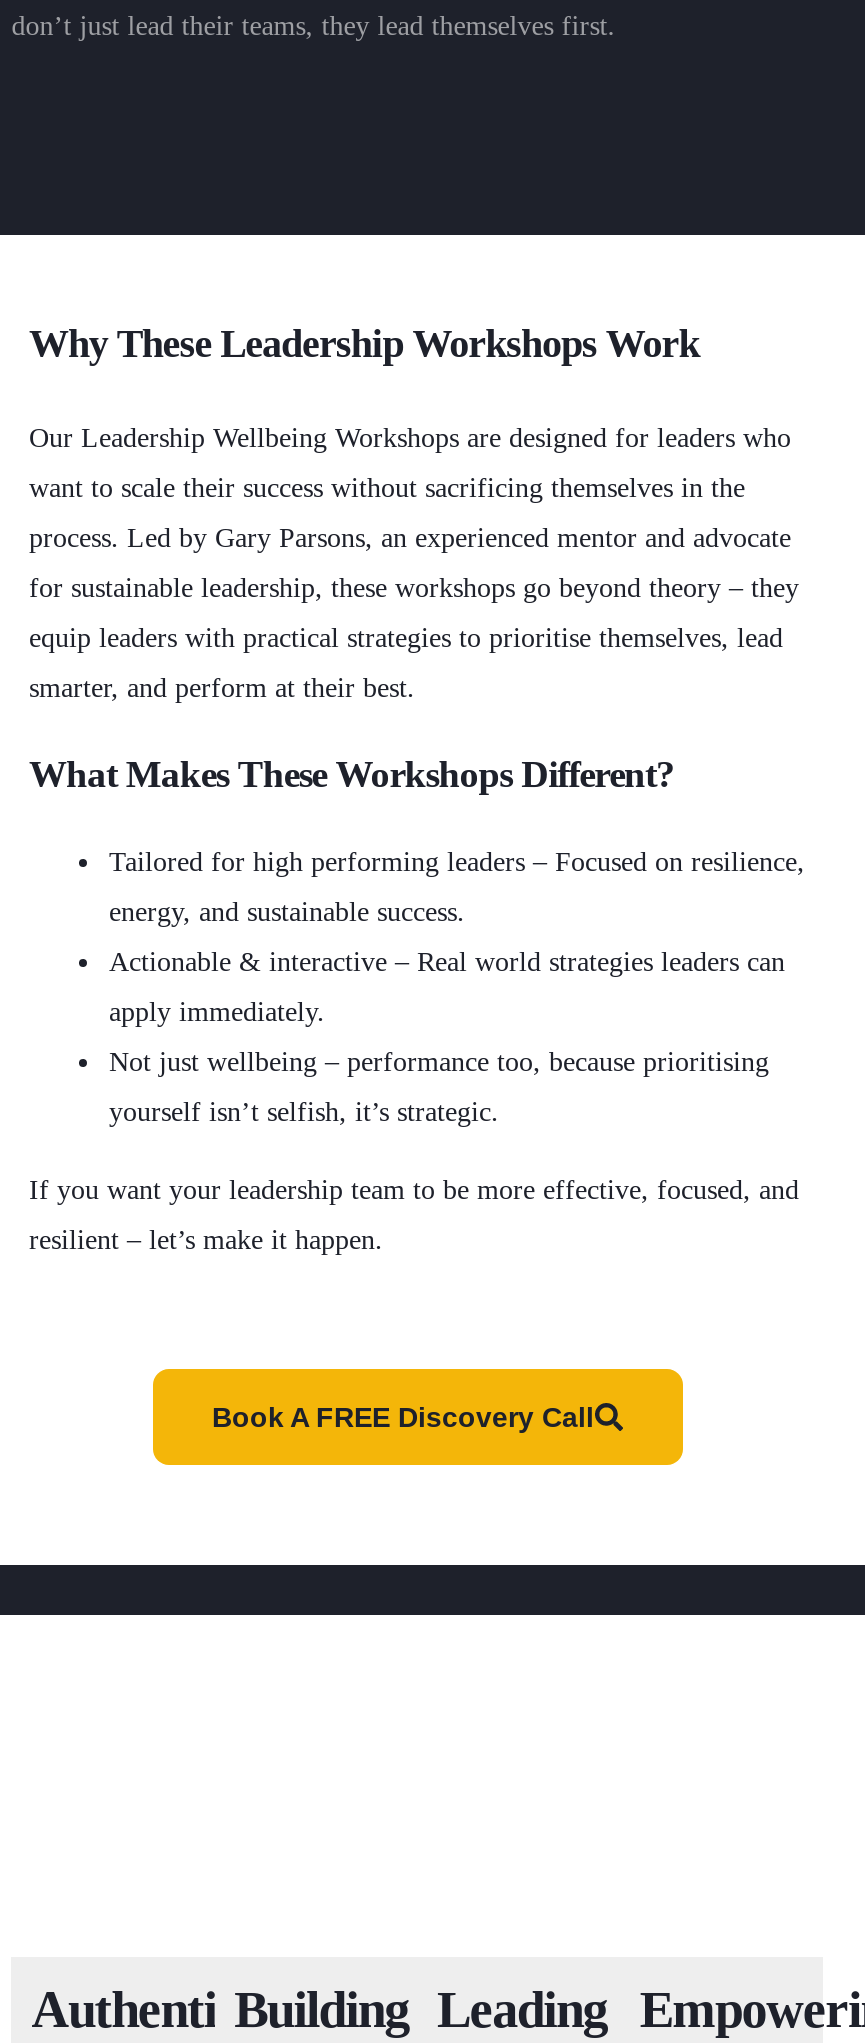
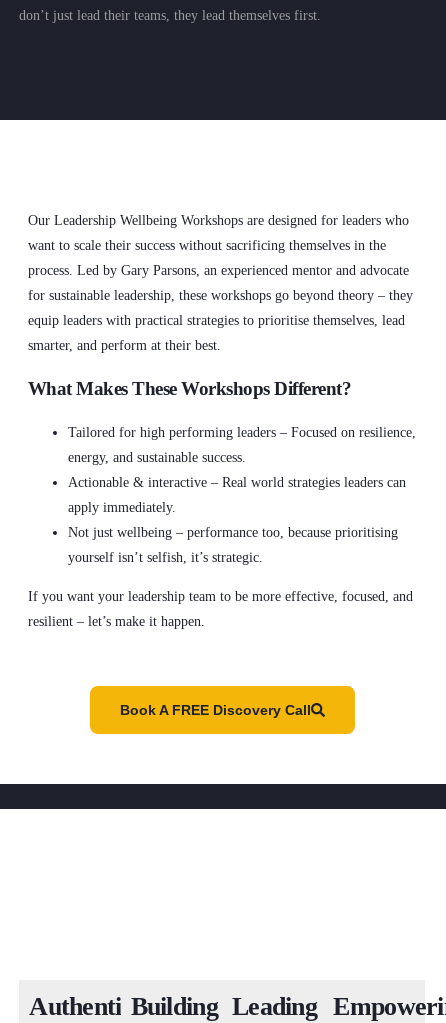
- Why These Leadership Workshops Work
